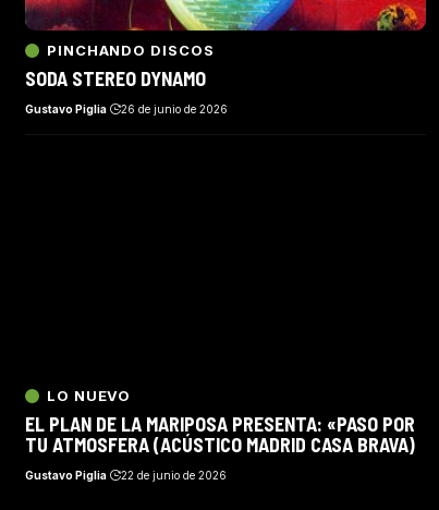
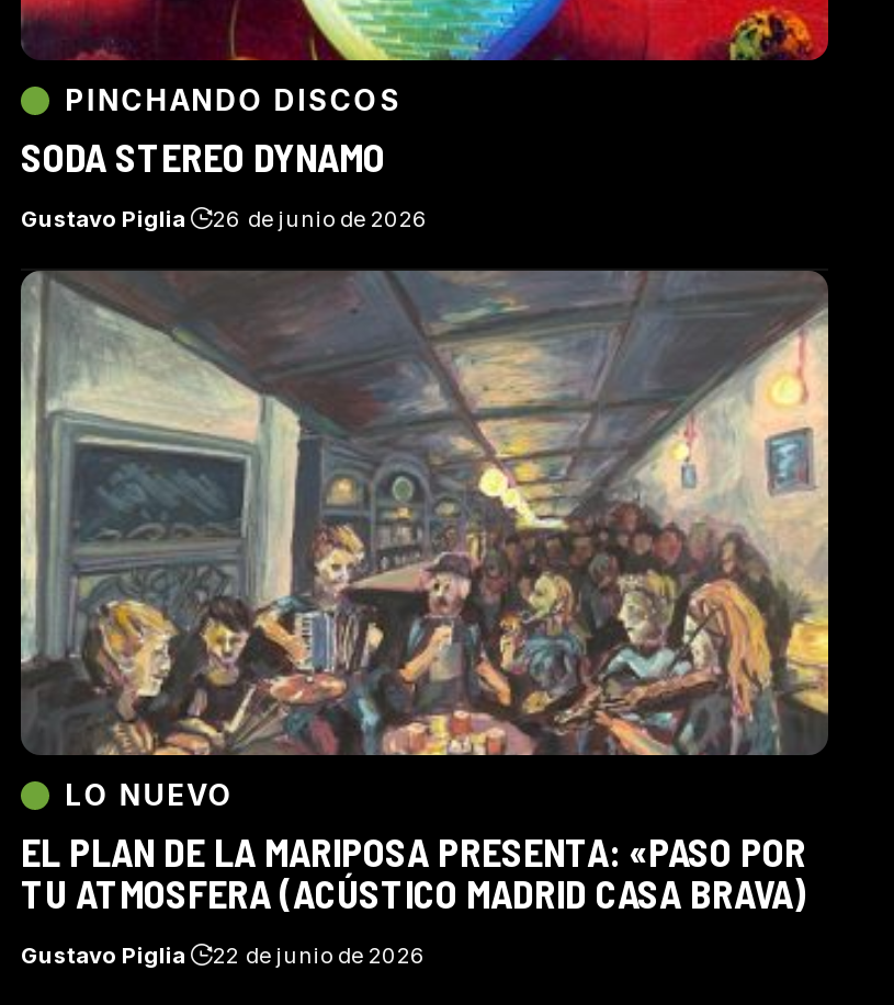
+ [image]
